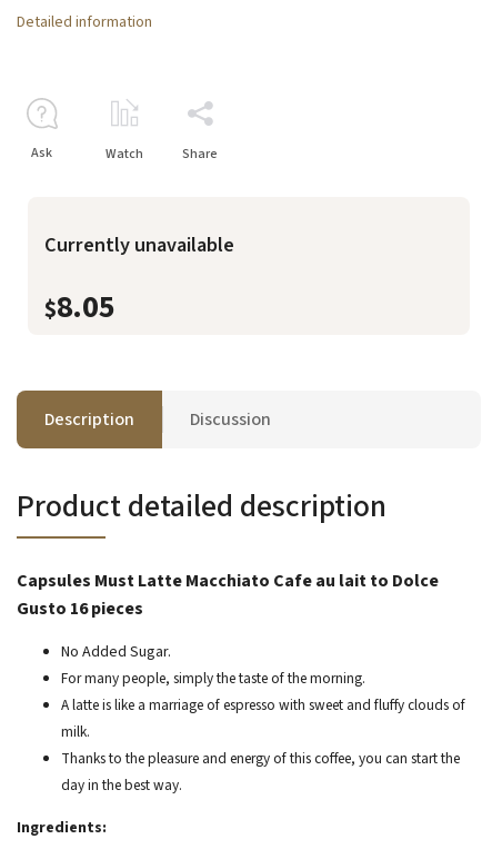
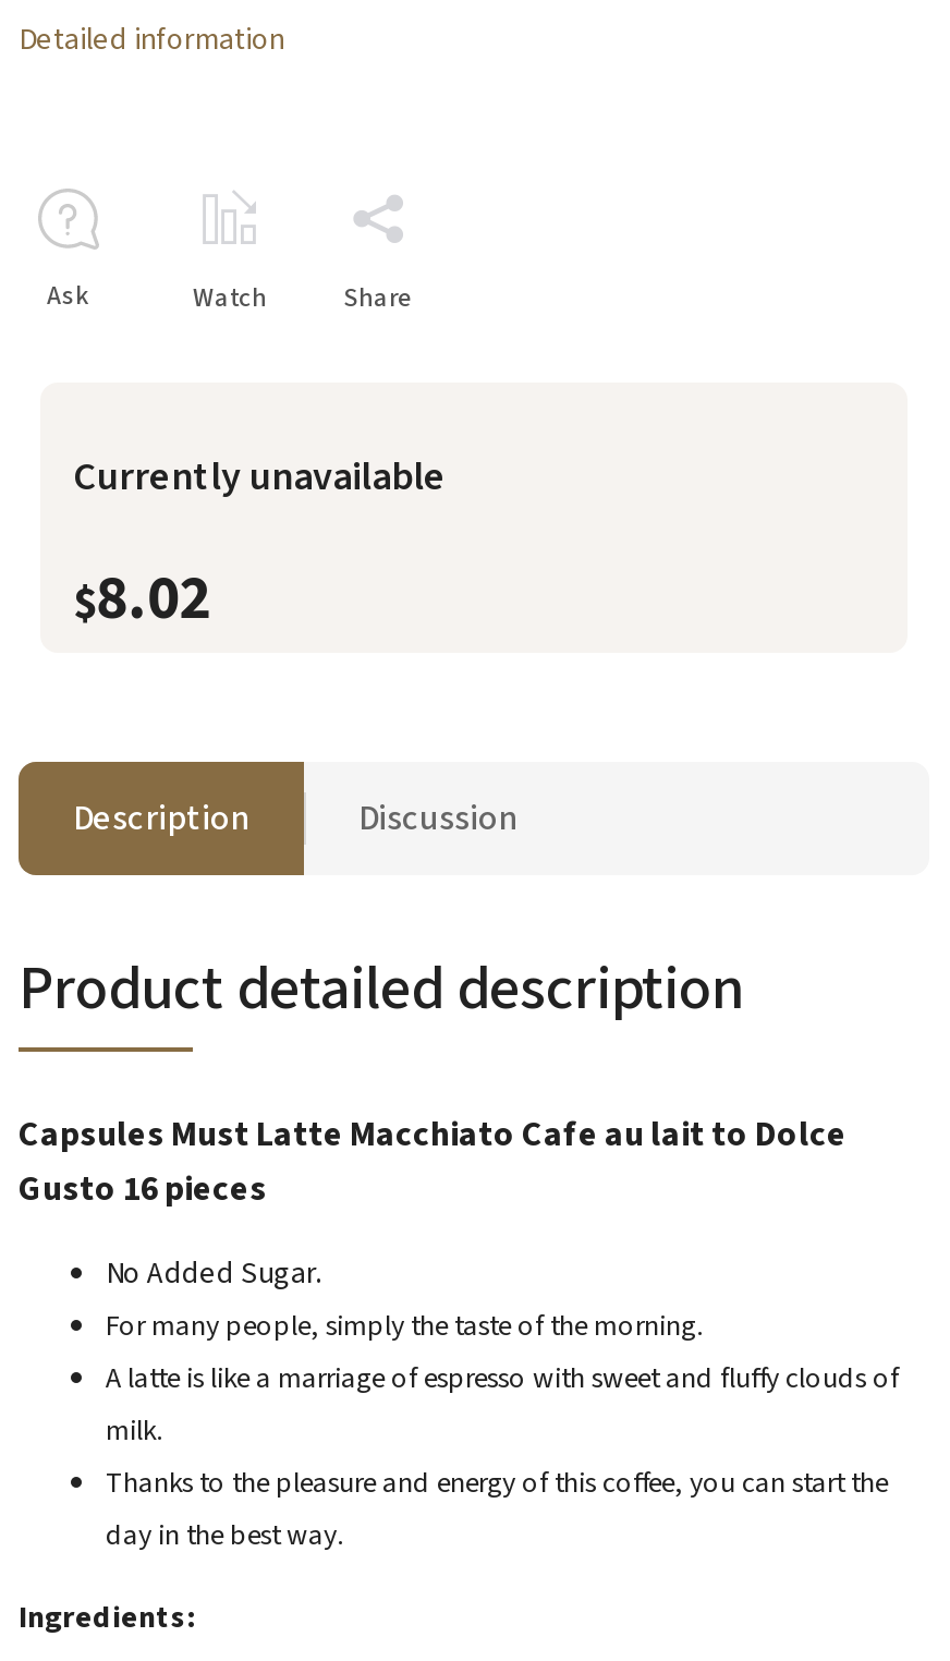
- $8.05
+ $8.02
